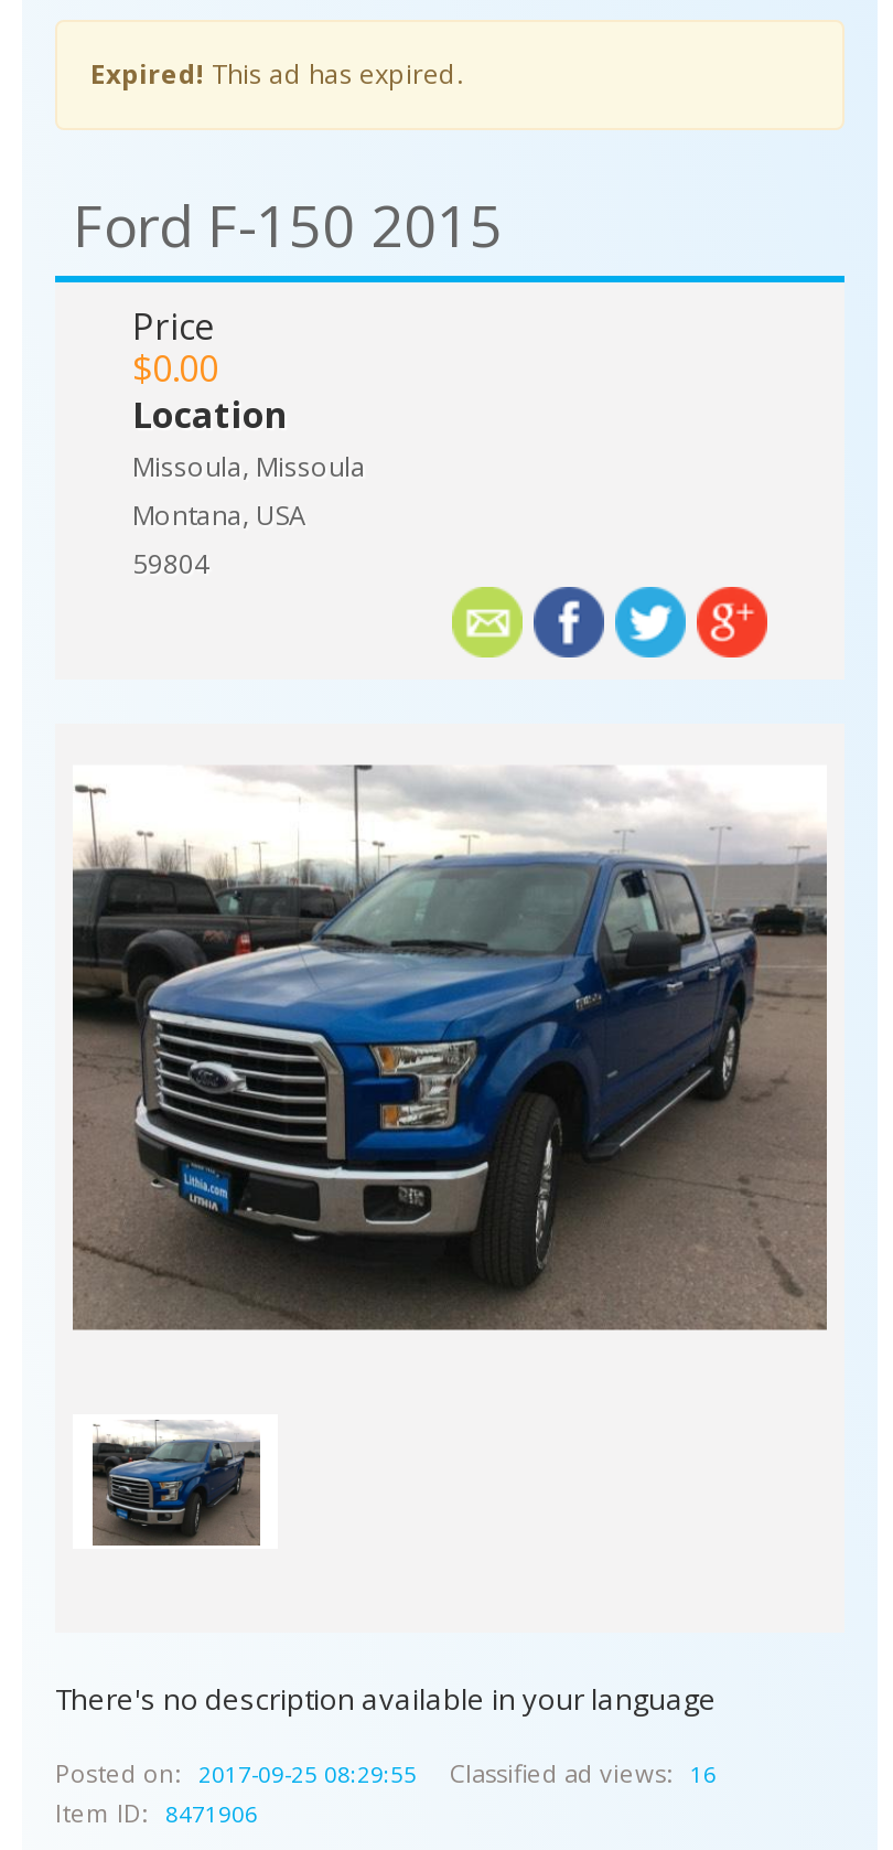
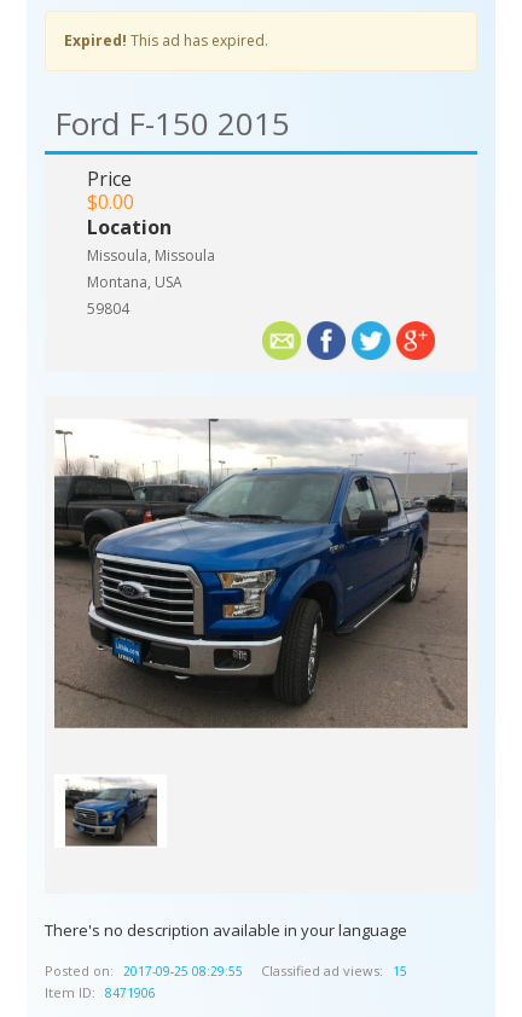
- Classified ad views: 16
+ Classified ad views: 15
